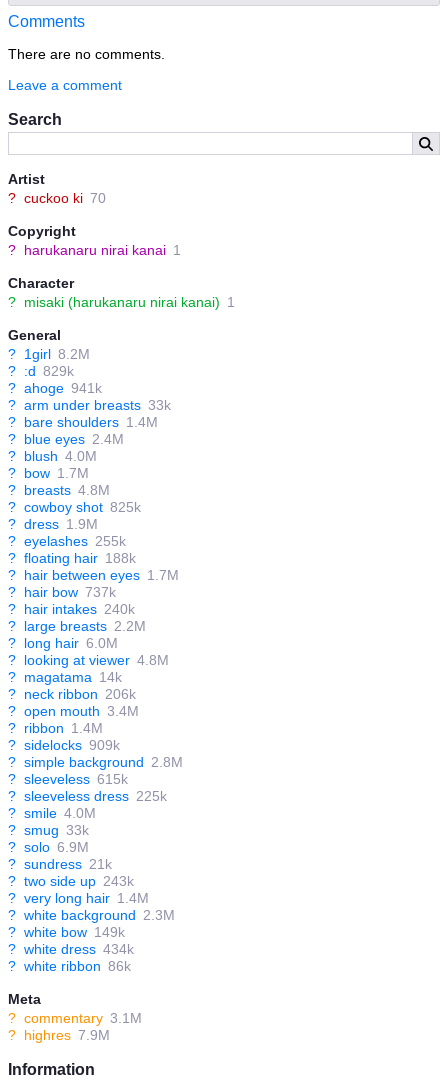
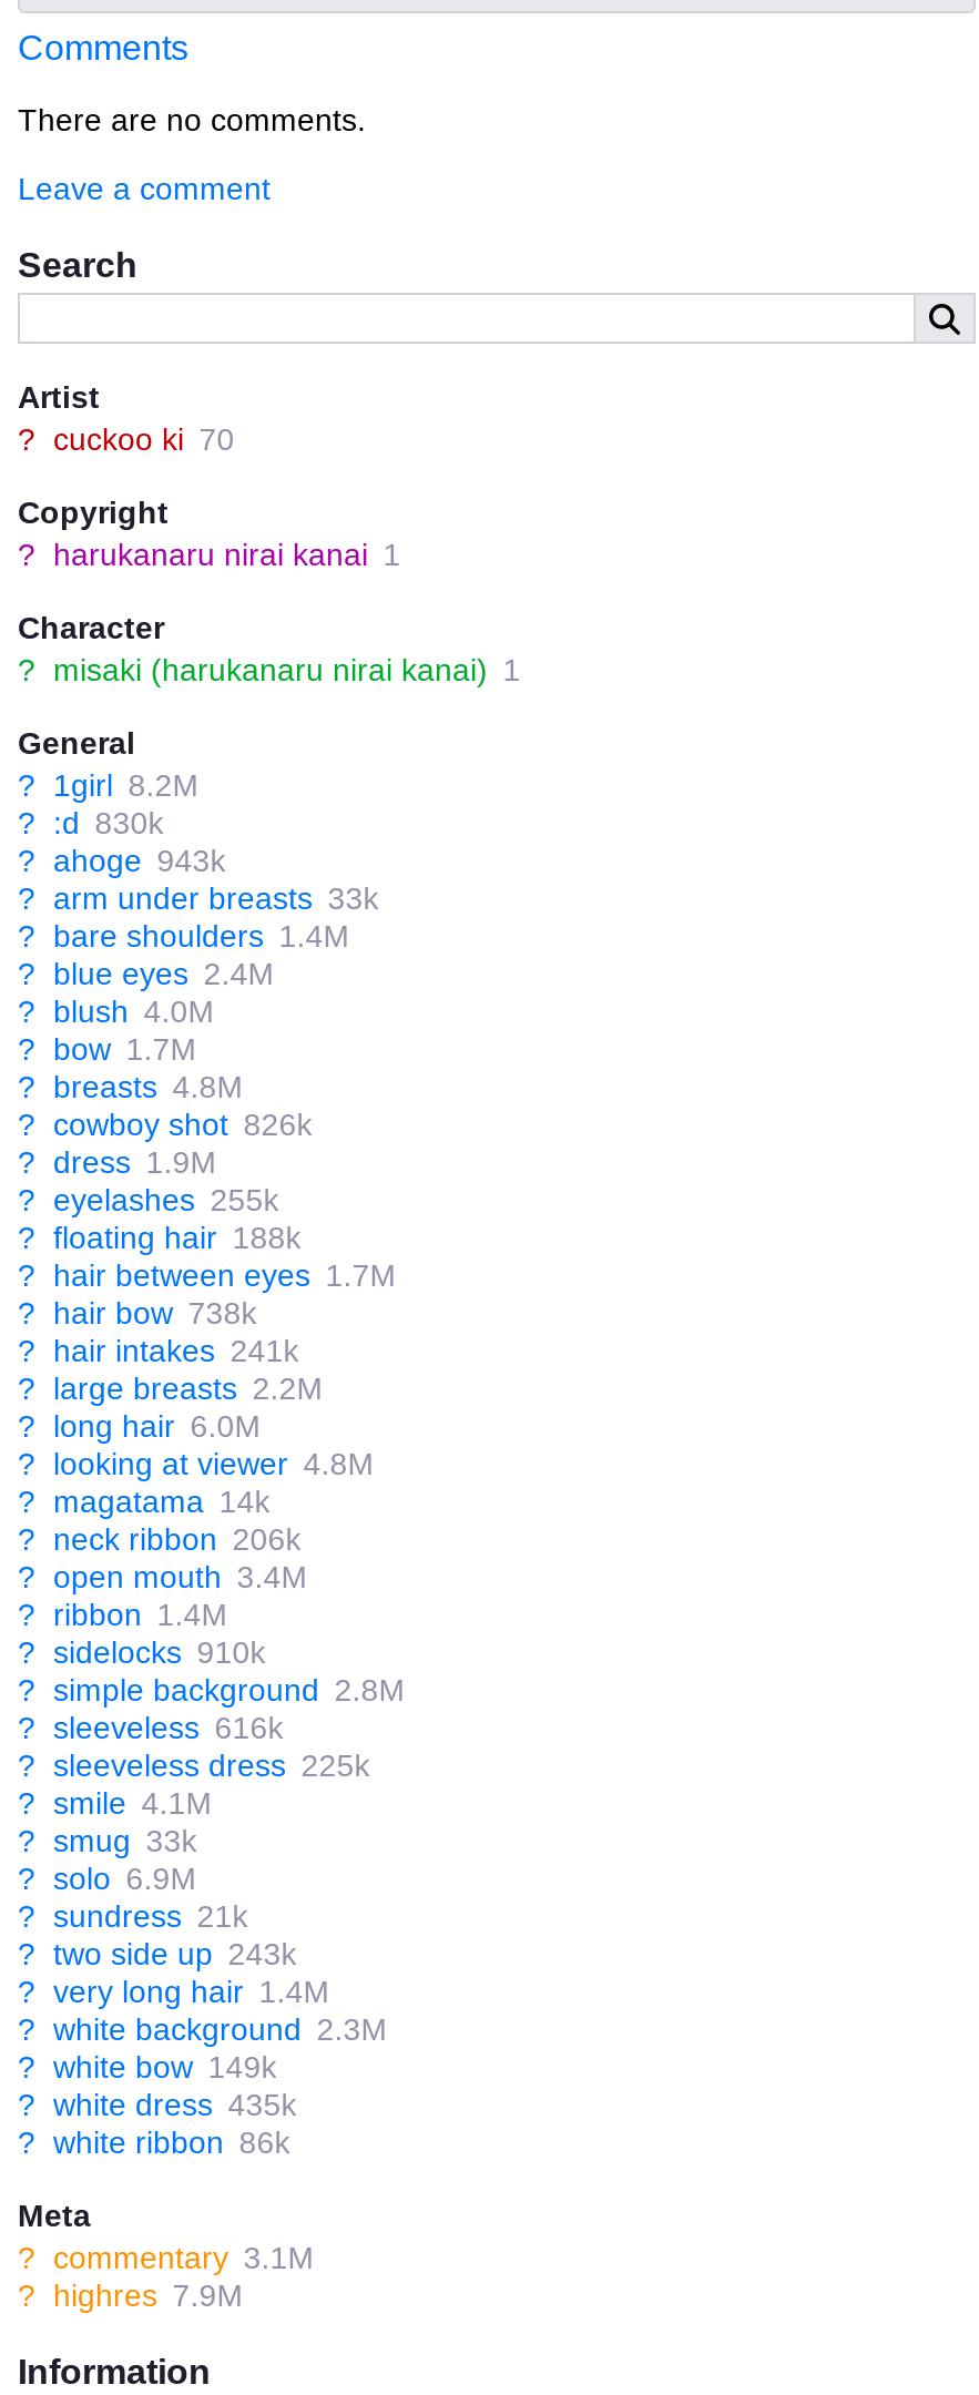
- ? :d 829k
+ ? :d 830k

- ? ahoge 941k
+ ? ahoge 943k

- ? cowboy shot 825k
+ ? cowboy shot 826k

- ? hair bow 737k
+ ? hair bow 738k

- ? hair intakes 240k
+ ? hair intakes 241k

- ? sidelocks 909k
+ ? sidelocks 910k

- ? sleeveless 615k
+ ? sleeveless 616k

- ? smile 4.0M
+ ? smile 4.1M

- ? white dress 434k
+ ? white dress 435k
